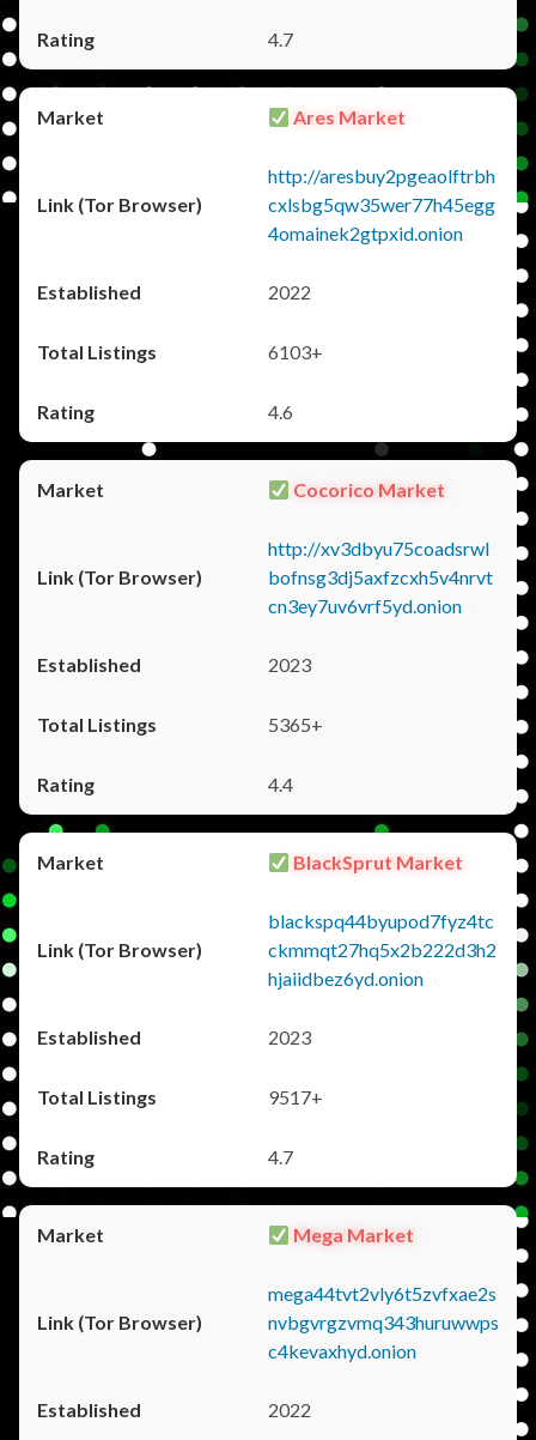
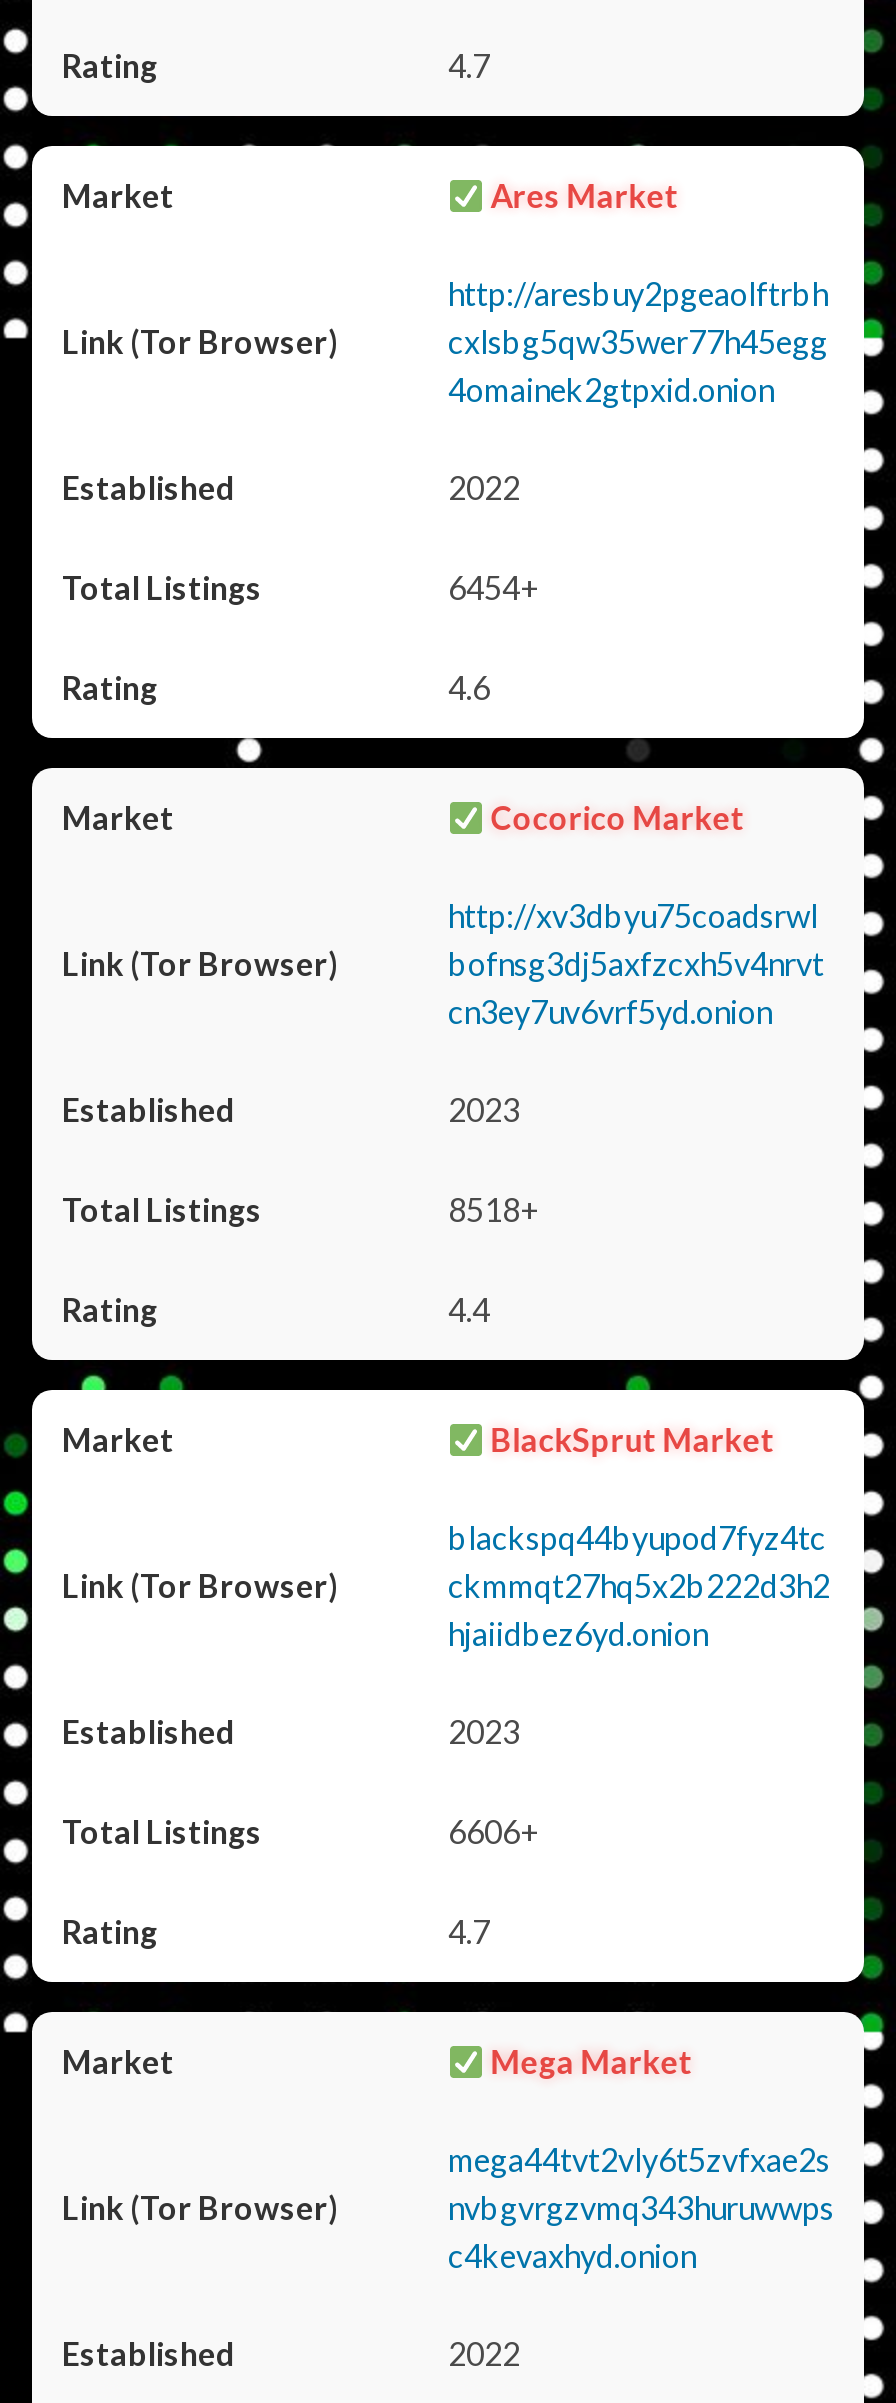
- 6103+
+ 6454+

- 5365+
+ 8518+

- 9517+
+ 6606+
